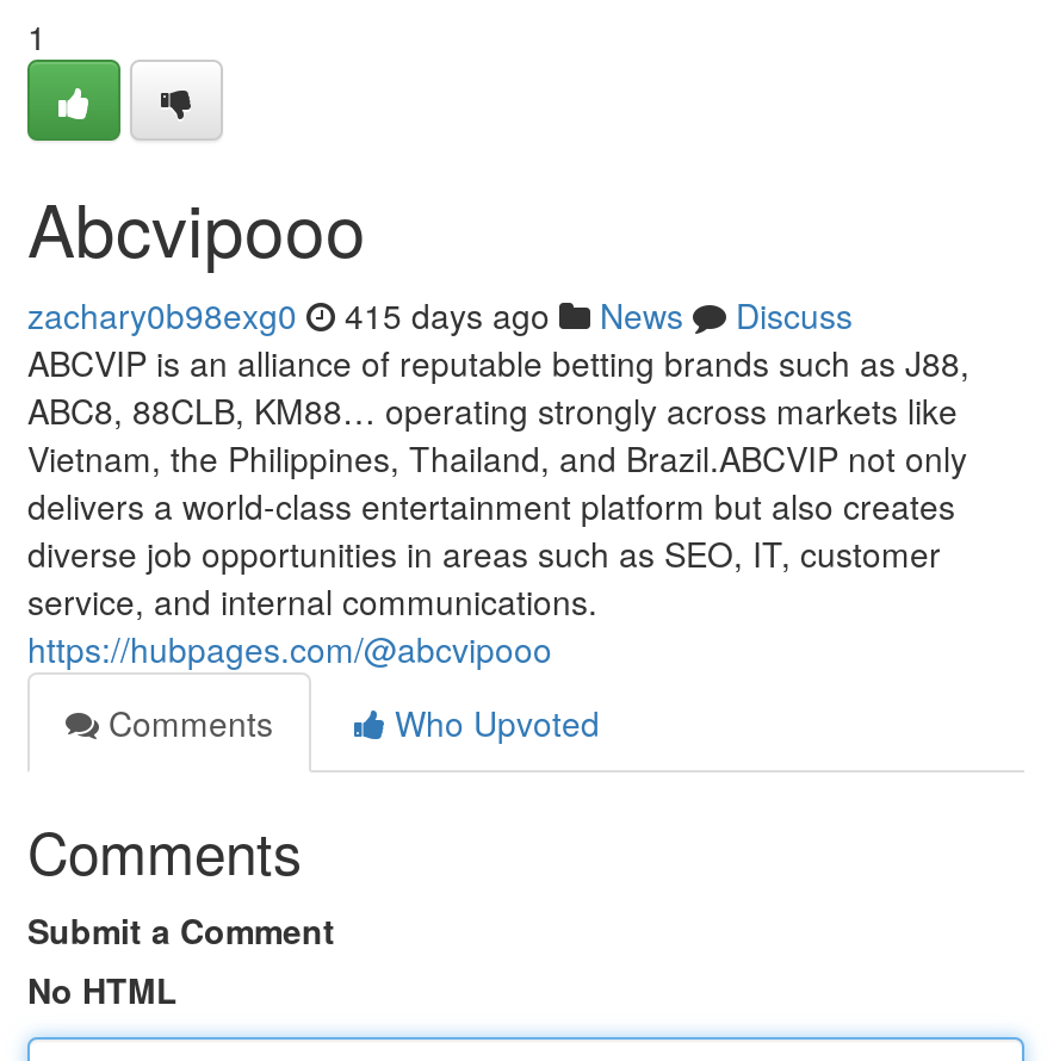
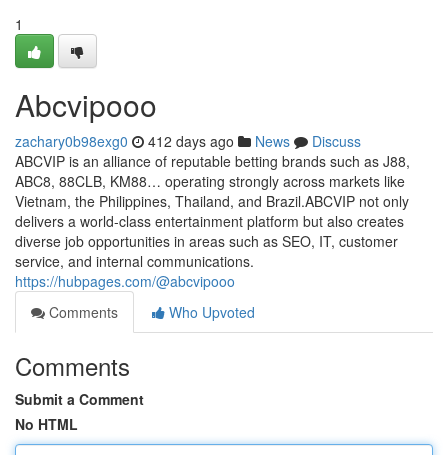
- zachary0b98exg0 415 days ago News Discuss
+ zachary0b98exg0 412 days ago News Discuss
